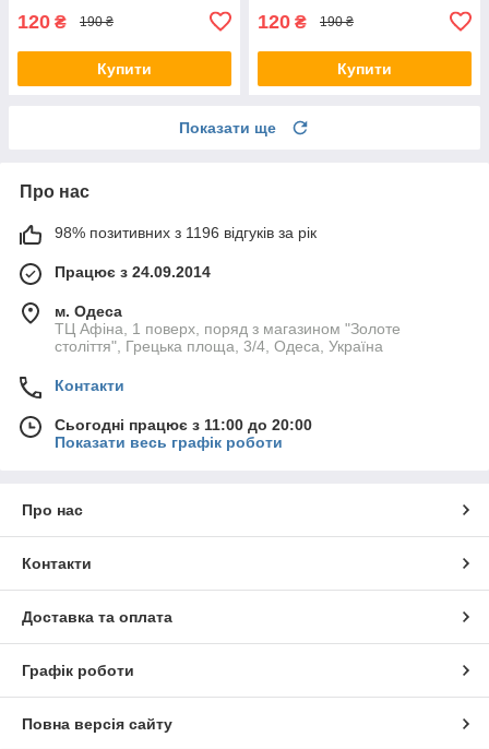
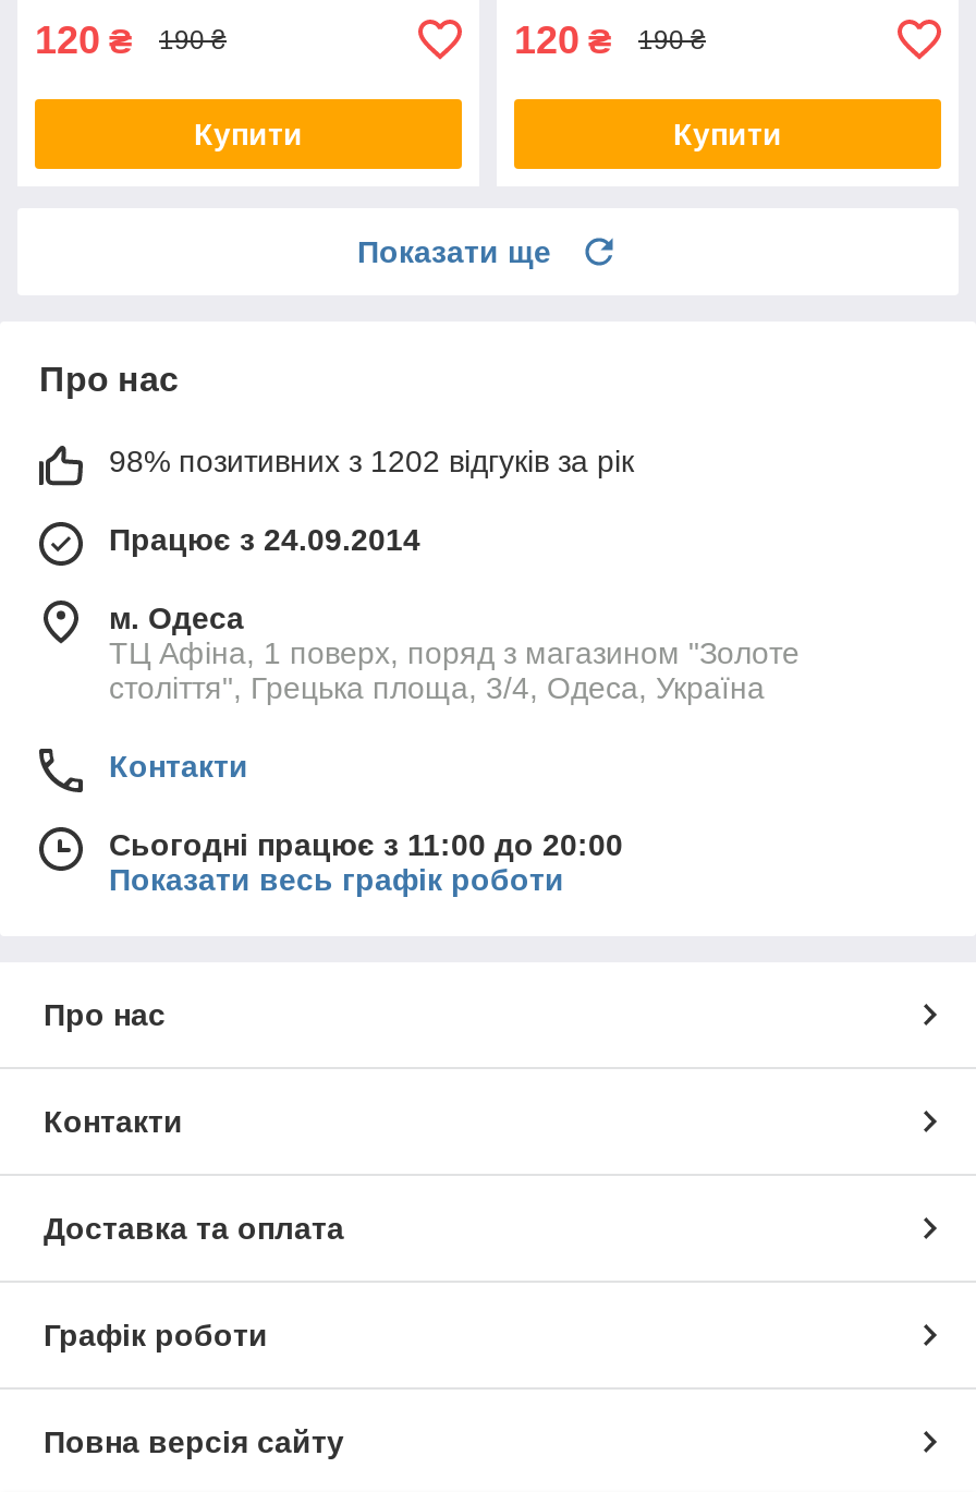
- 98% позитивних з 1196 відгуків за рік
+ 98% позитивних з 1202 відгуків за рік
